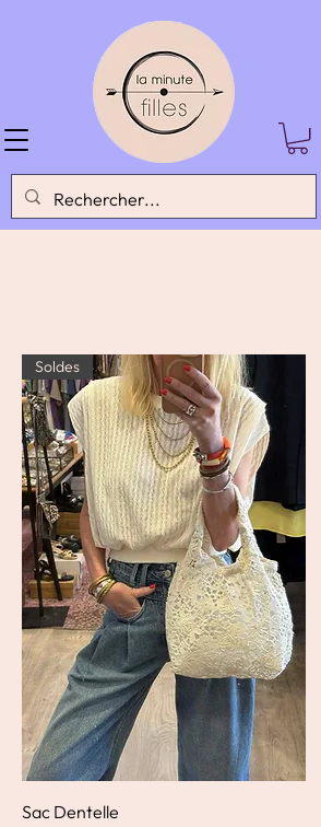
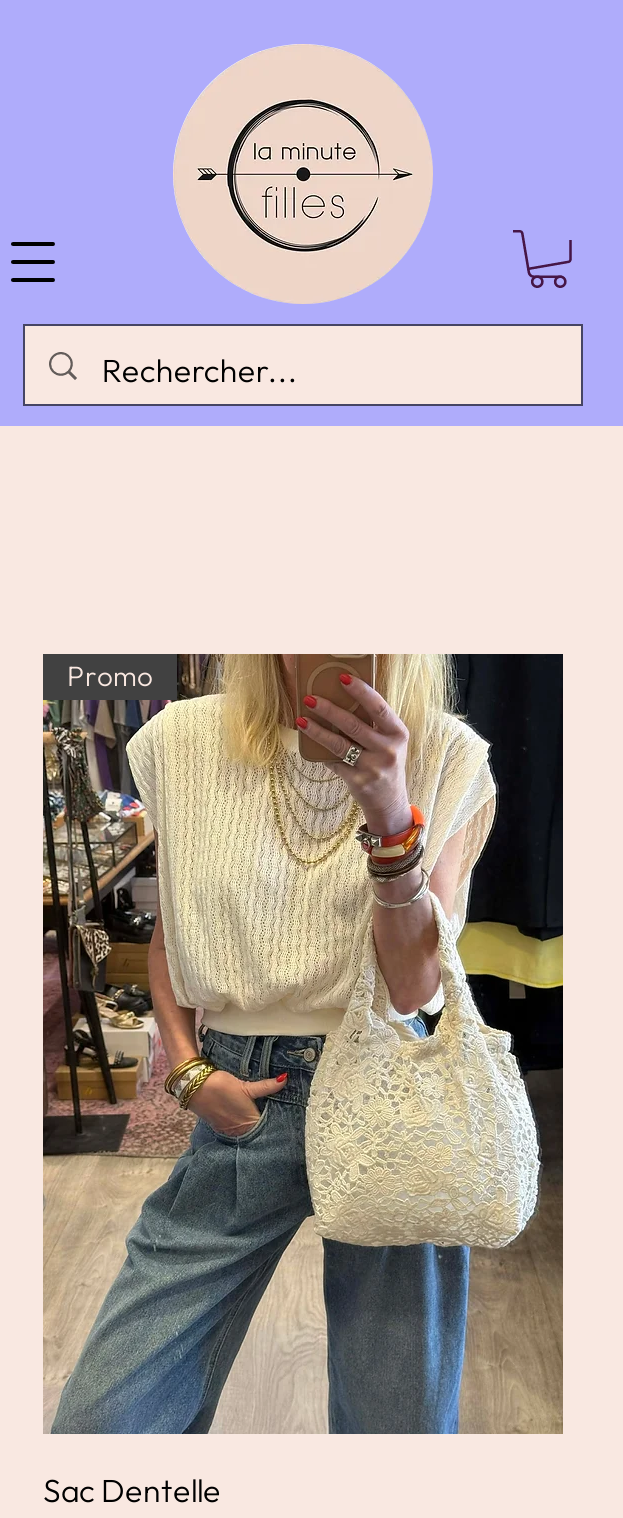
- Soldes
+ Promo
